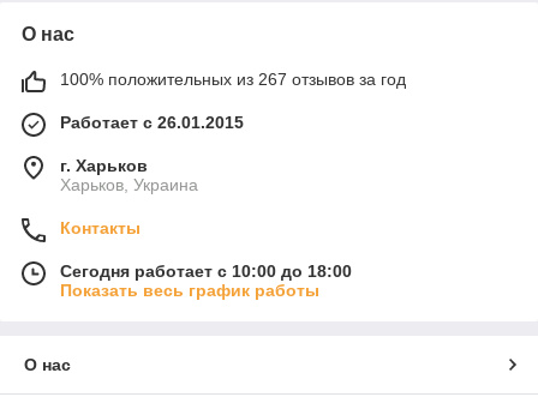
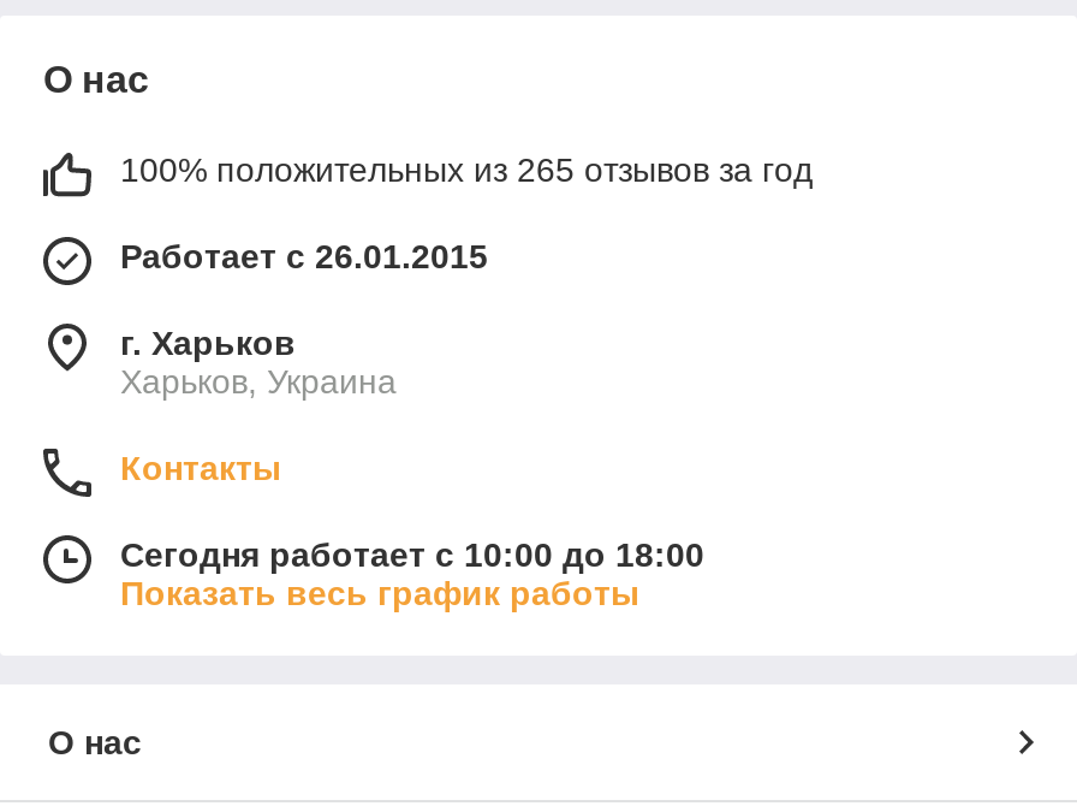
- 100% положительных из 267 отзывов за год
+ 100% положительных из 265 отзывов за год
